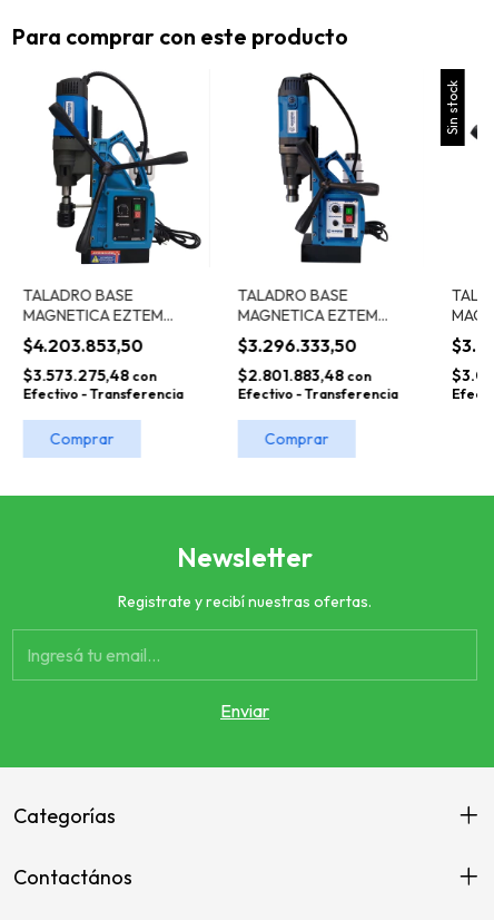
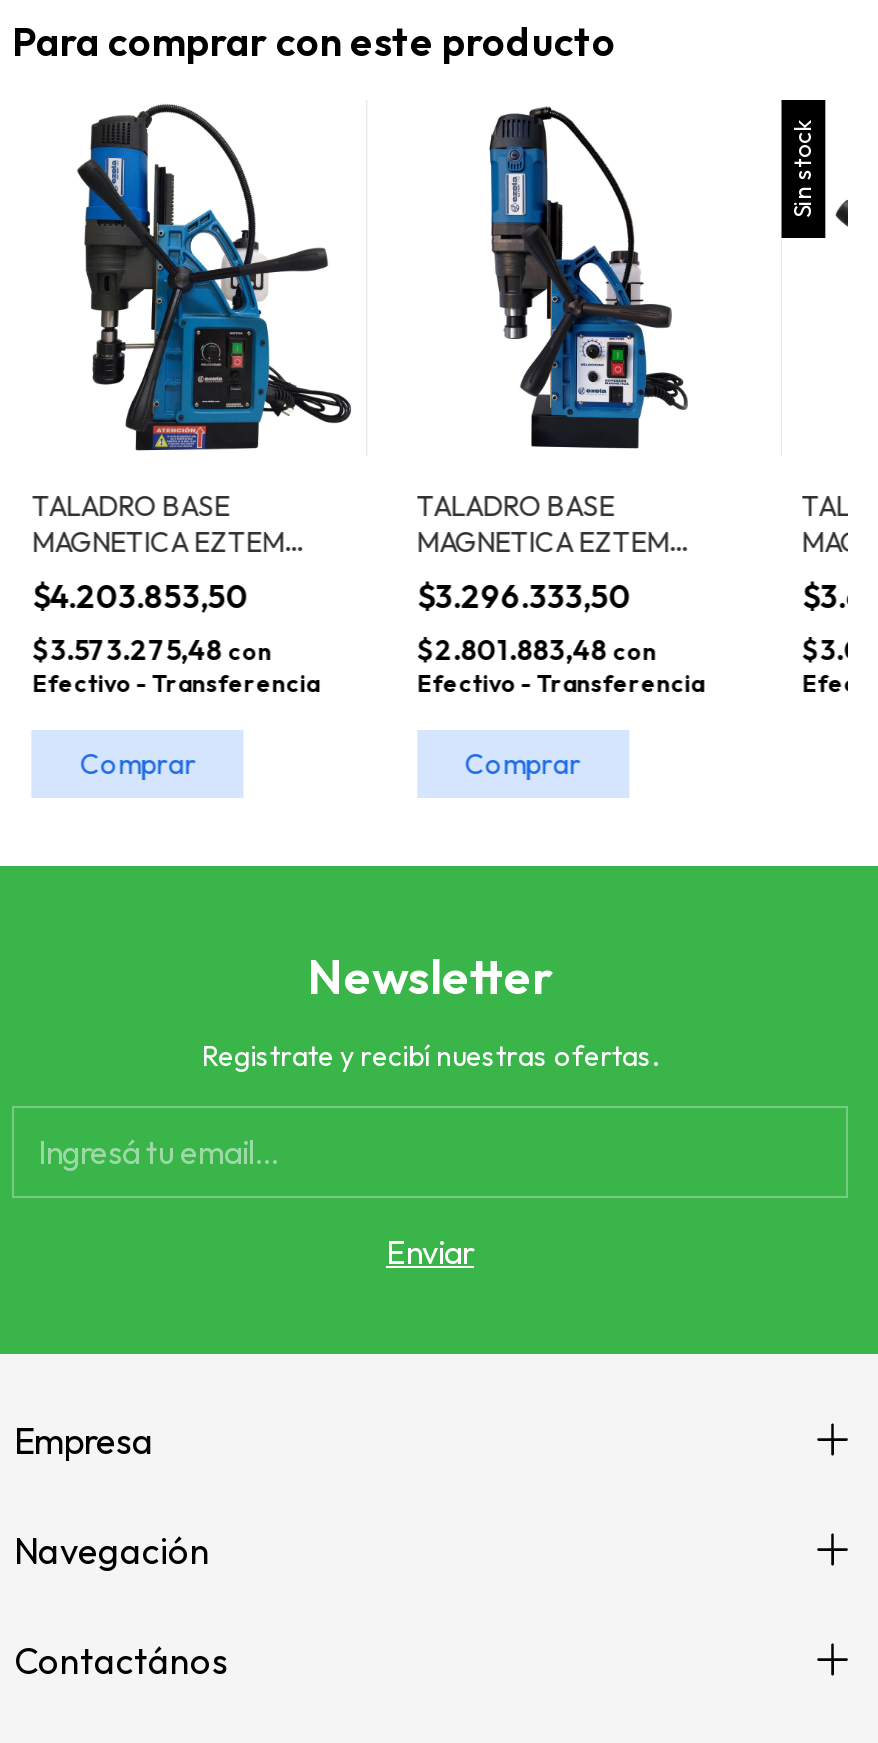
- Categorías
+ Empresa
+ Navegación
